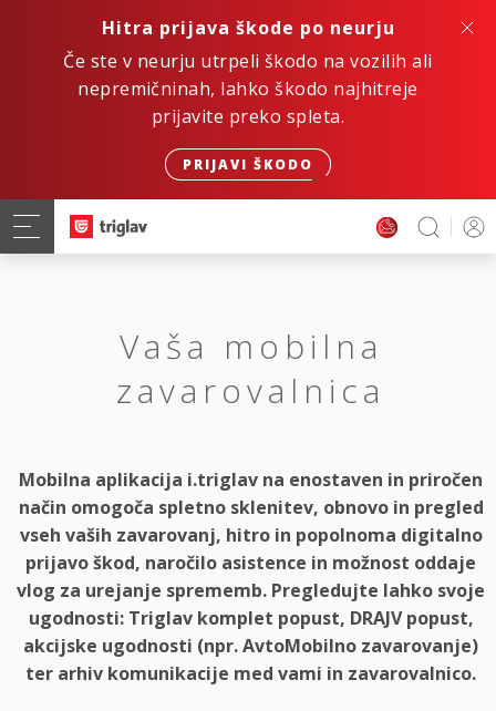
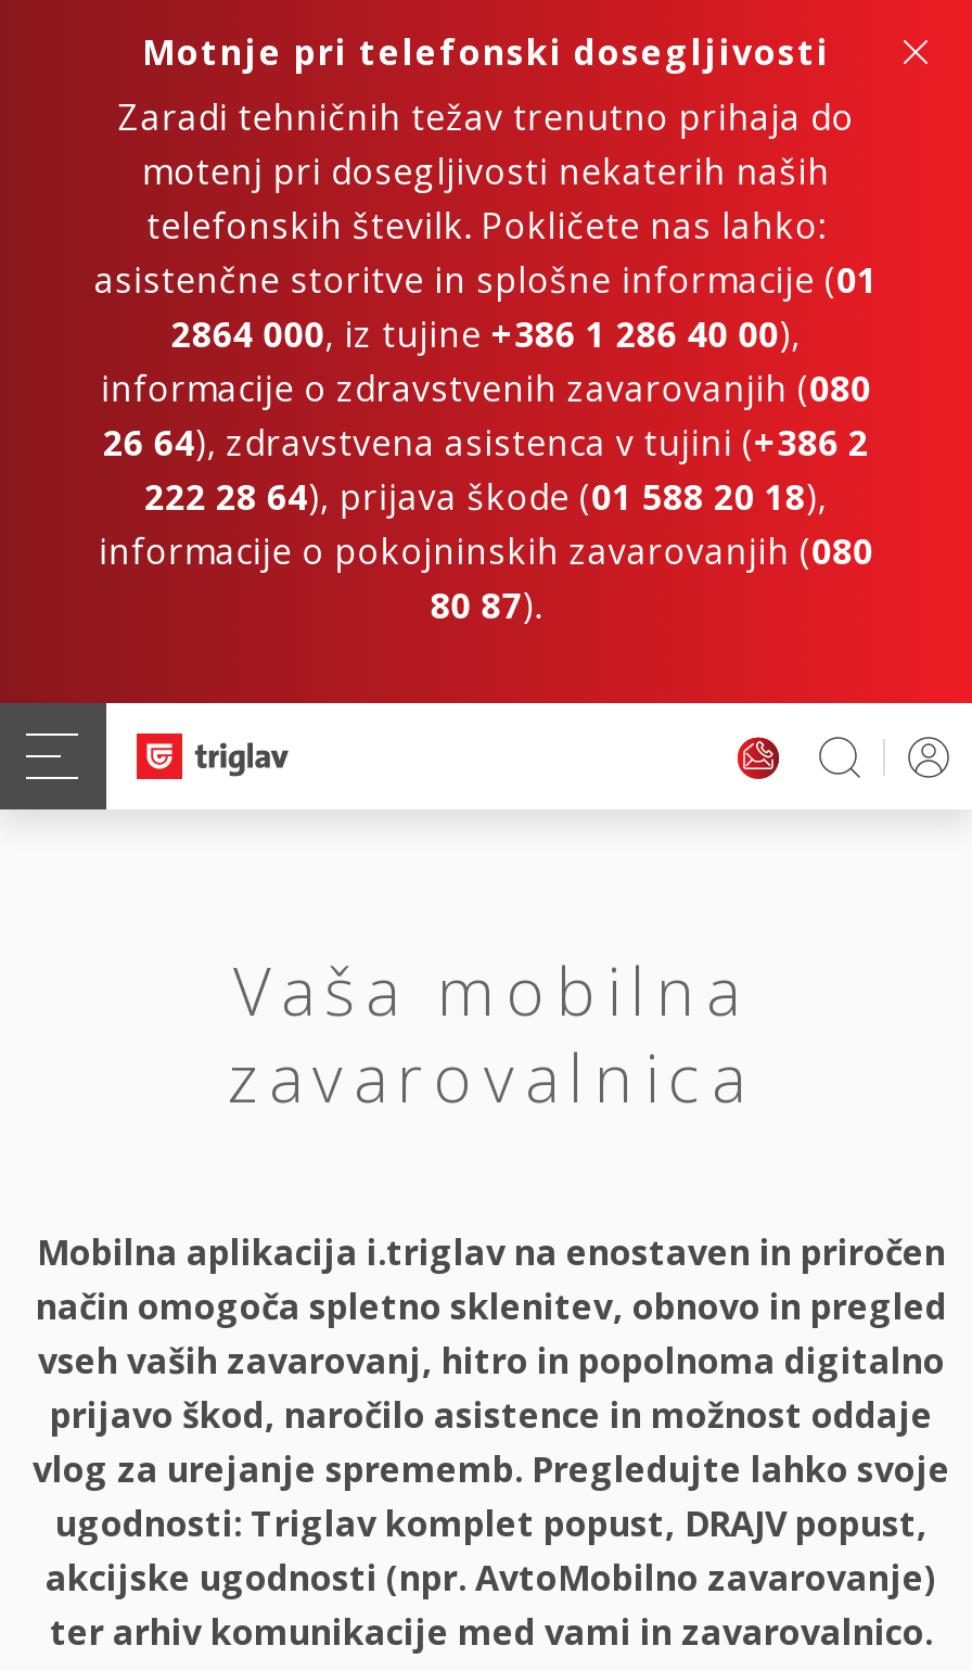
- Hitra prijava škode po neurju
- Če ste v neurju utrpeli škodo na vozilih ali
- nepremičninah, lahko škodo najhitreje
- prijavite preko spleta.
- PRIJAVI ŠKODO
+ Motnje pri telefonski dosegljivosti
+ Zaradi tehničnih težav trenutno prihaja do
+ motenj pri dosegljivosti nekaterih naših
+ telefonskih številk. Pokličete nas lahko:
+ asistenčne storitve in splošne informacije (01
+ 2864 000, iz tujine +386 1 286 40 00),
+ informacije o zdravstvenih zavarovanjih (080
+ 26 64), zdravstvena asistenca v tujini (+386 2
+ 222 28 64), prijava škode (01 588 20 18),
+ informacije o pokojninskih zavarovanjih (080
+ 80 87).
